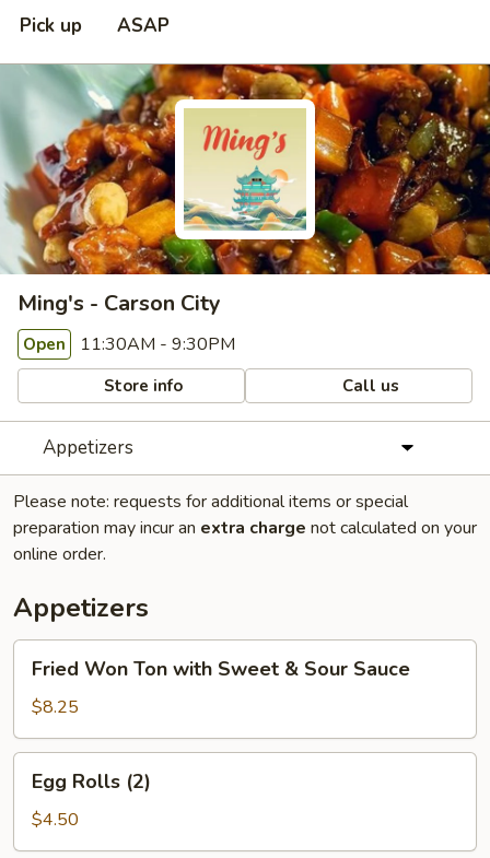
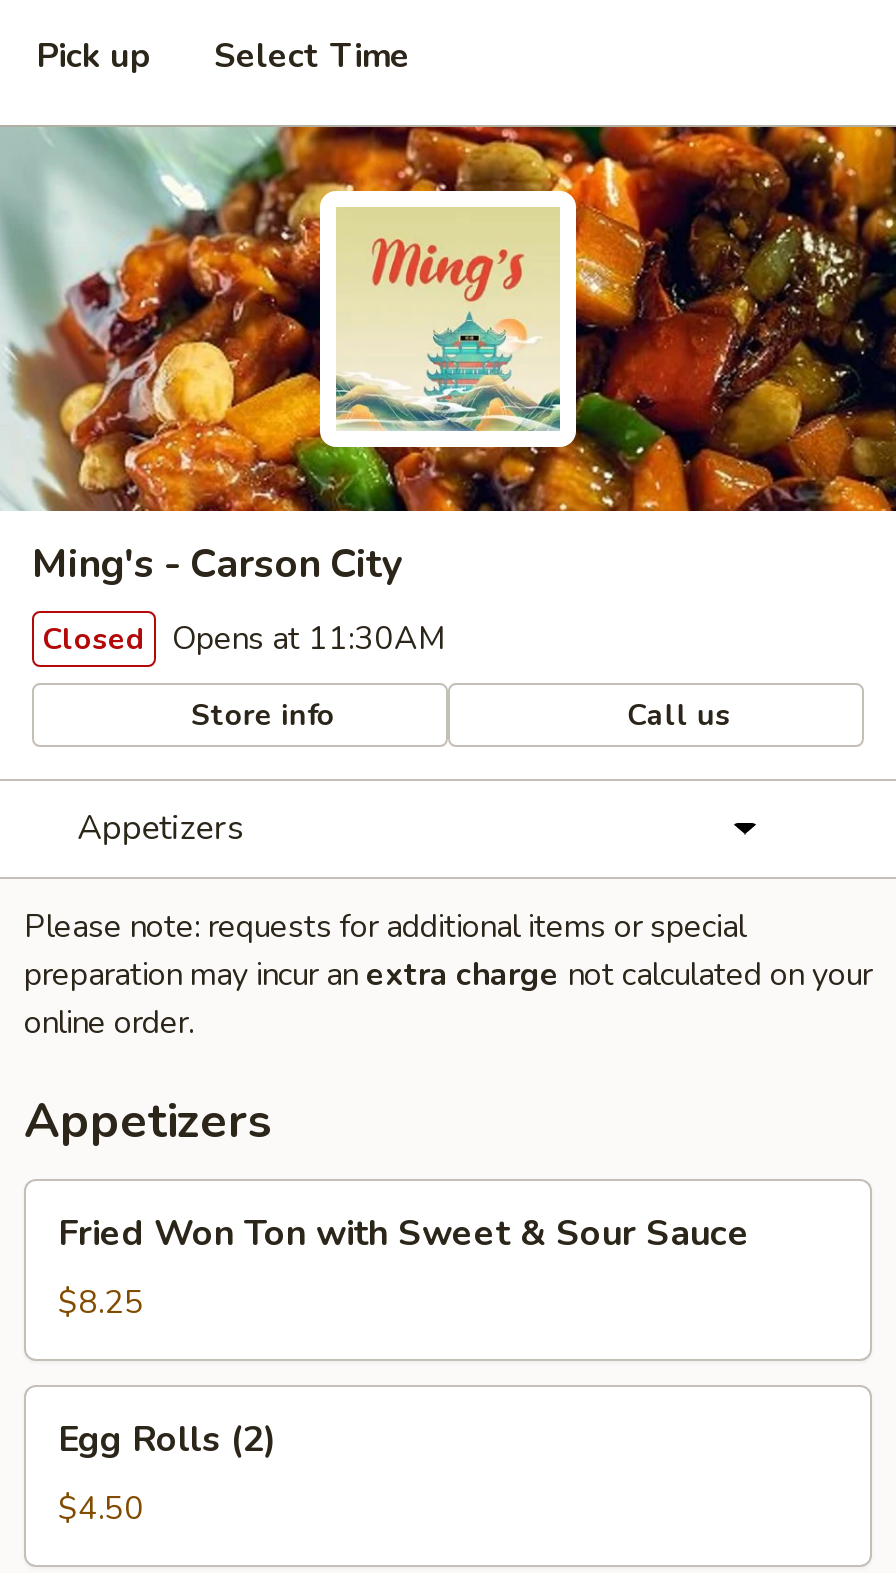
- ASAP
+ Select Time

- Open 11:30AM - 9:30PM
+ Closed Opens at 11:30AM
